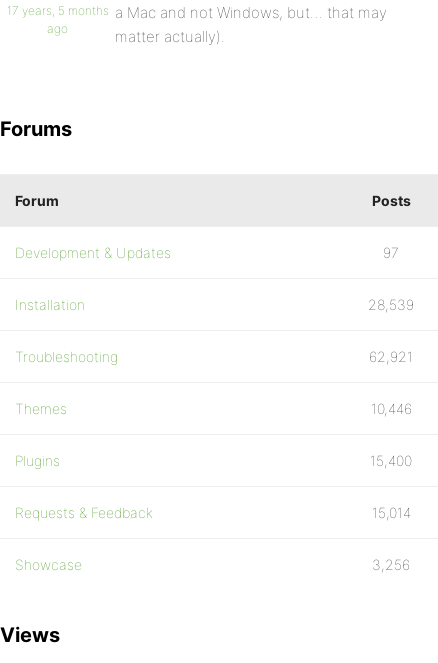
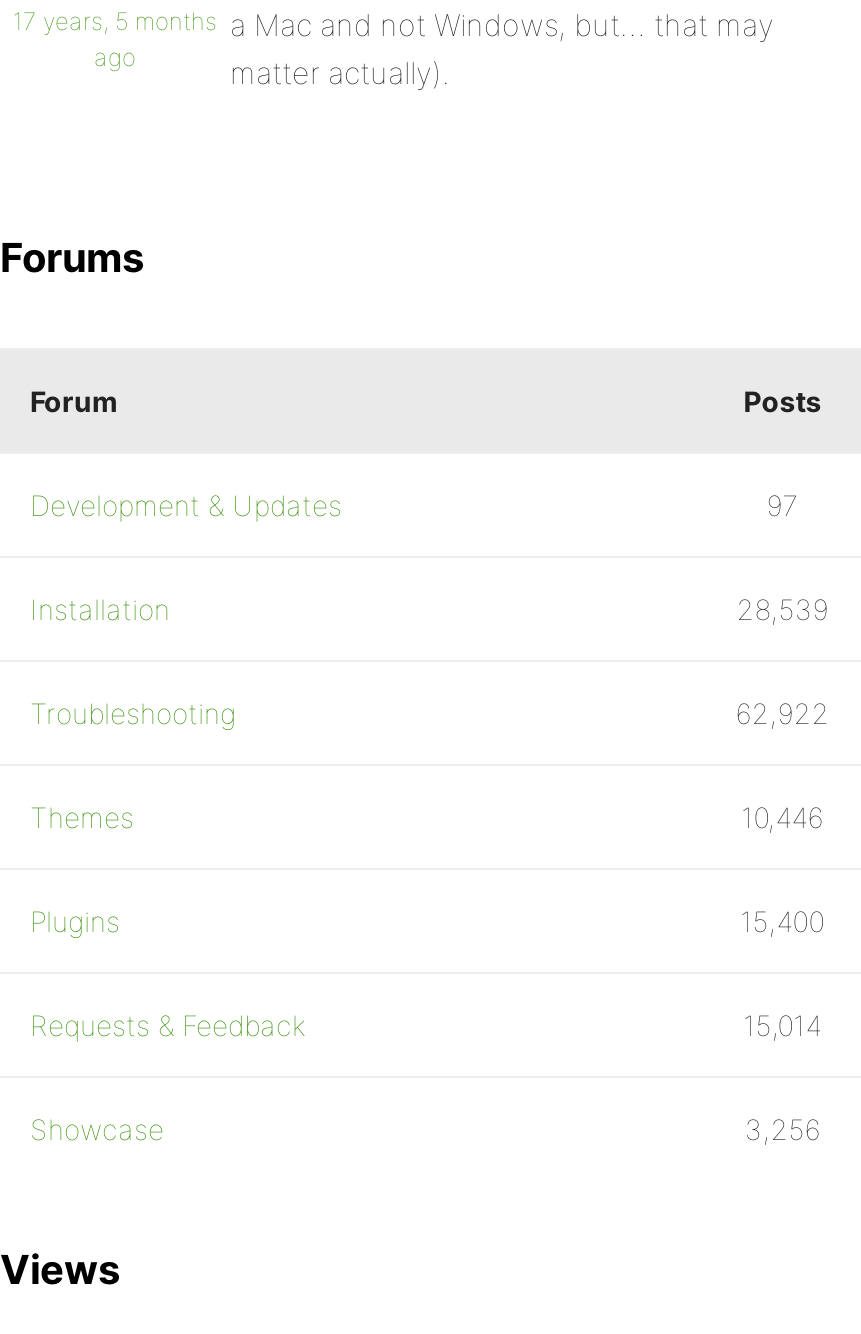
- 62,921
+ 62,922
